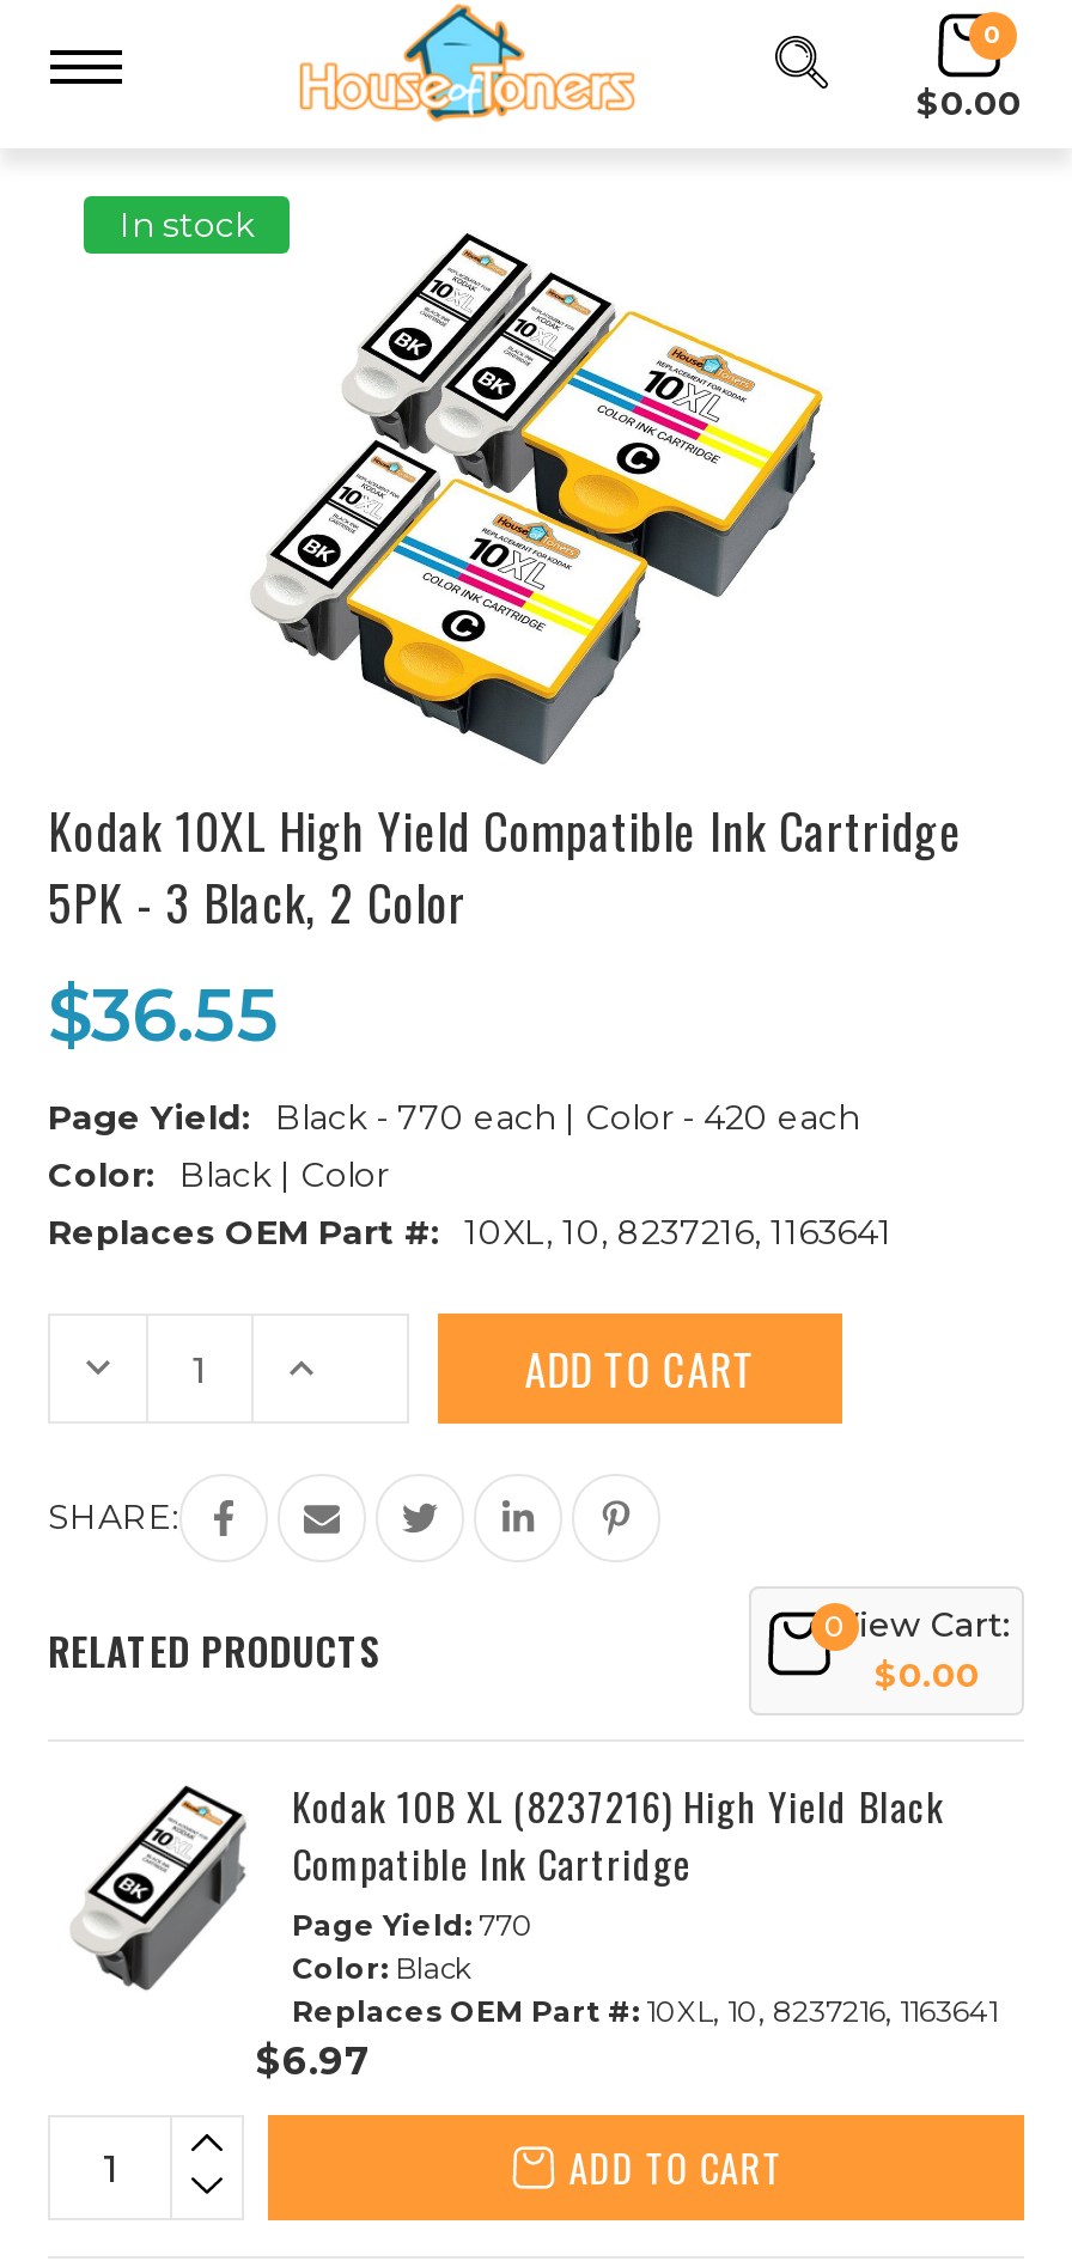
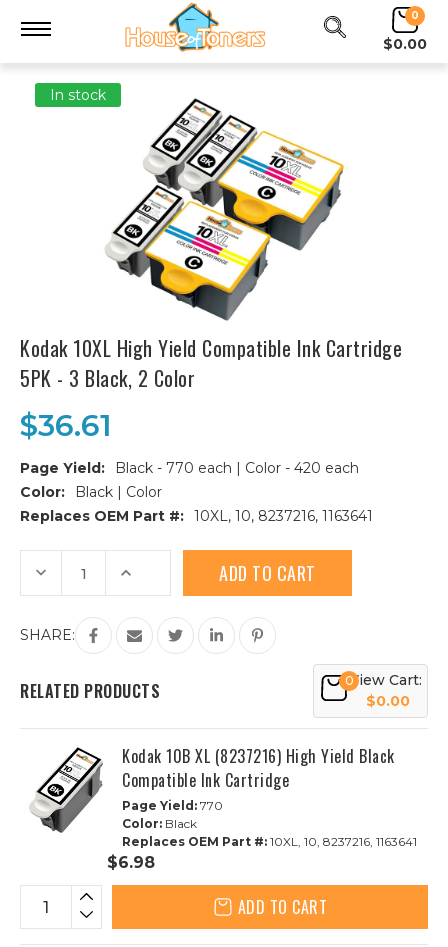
- $36.55
+ $36.61

- $6.97
+ $6.98
